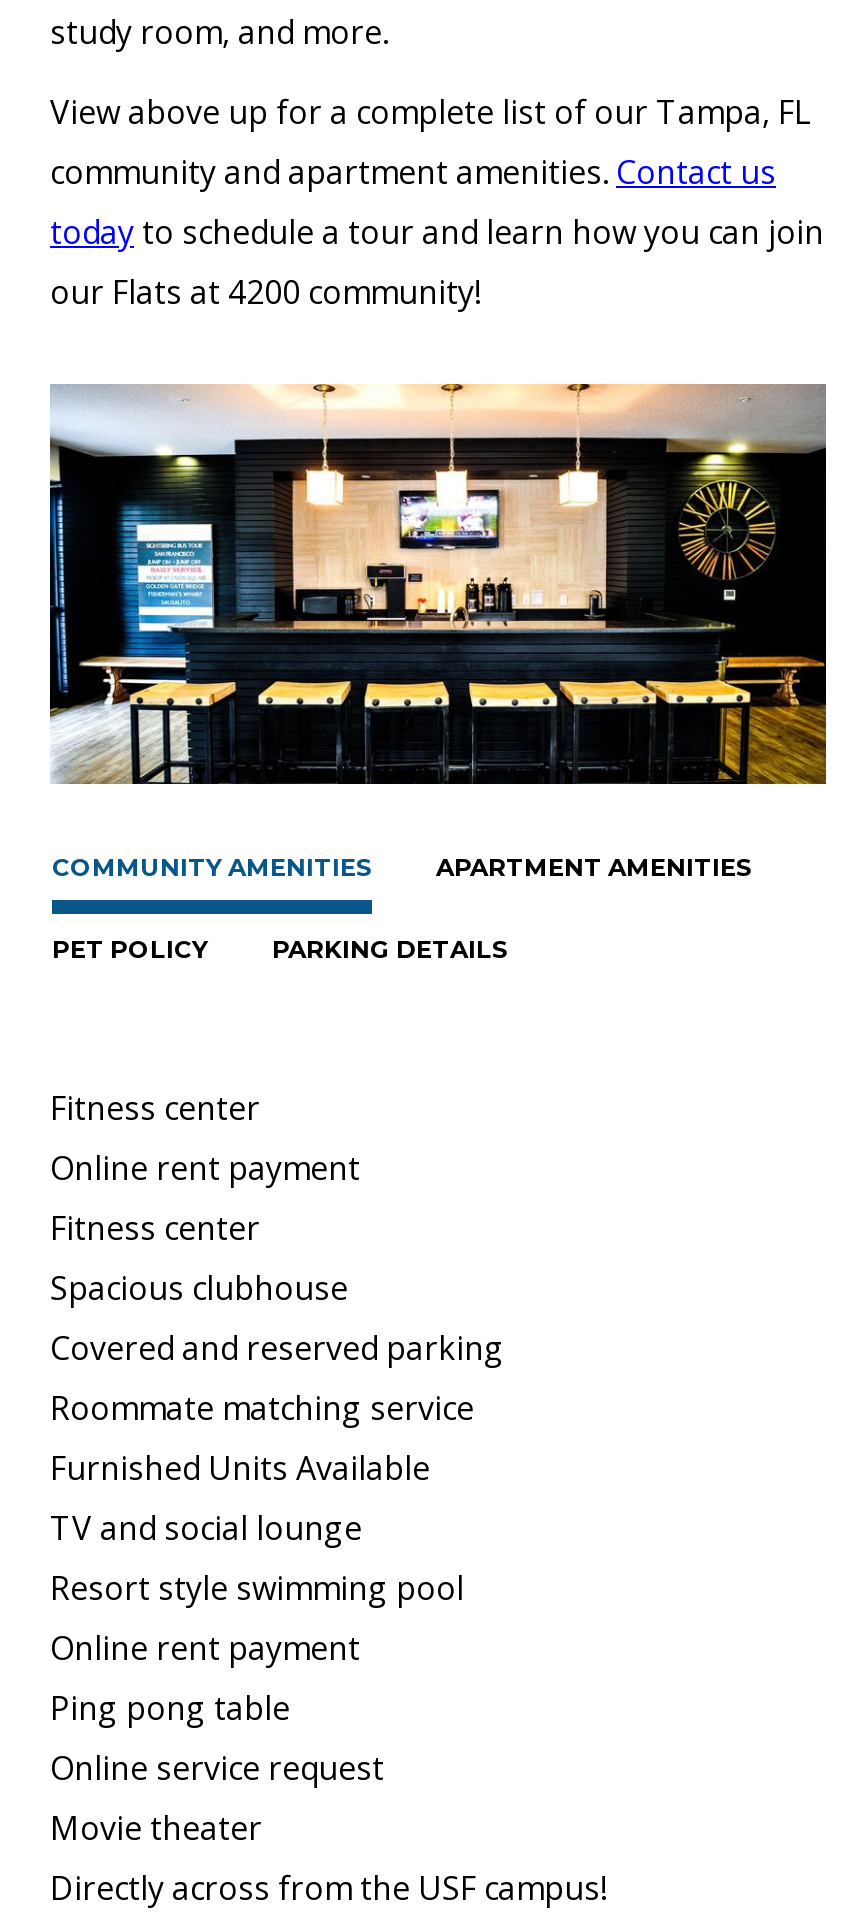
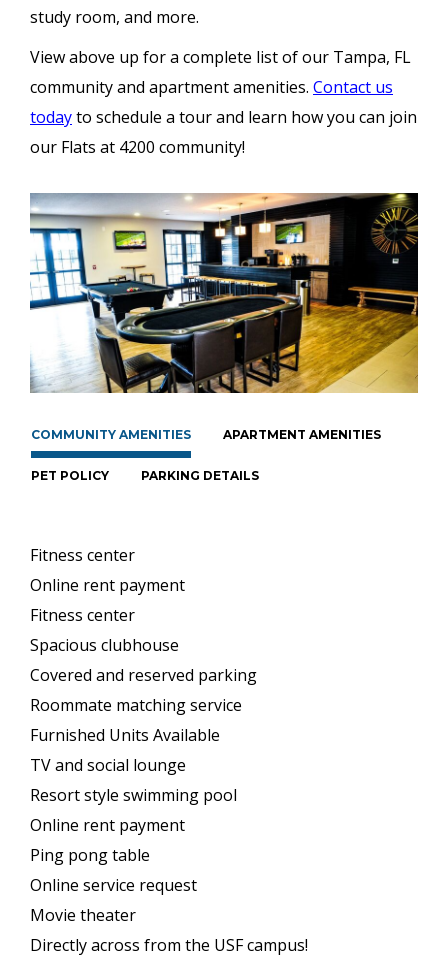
- [image]
+ [image]
